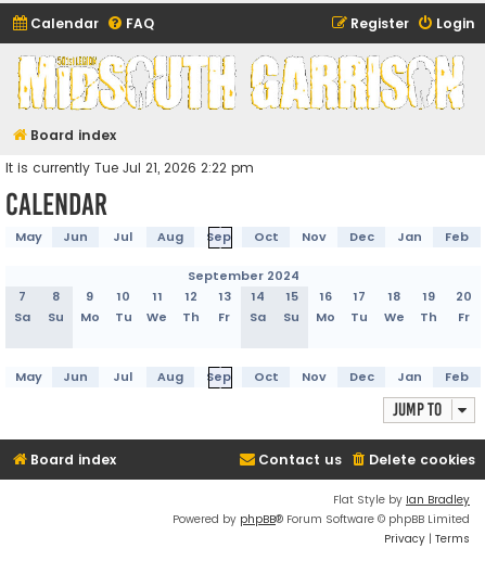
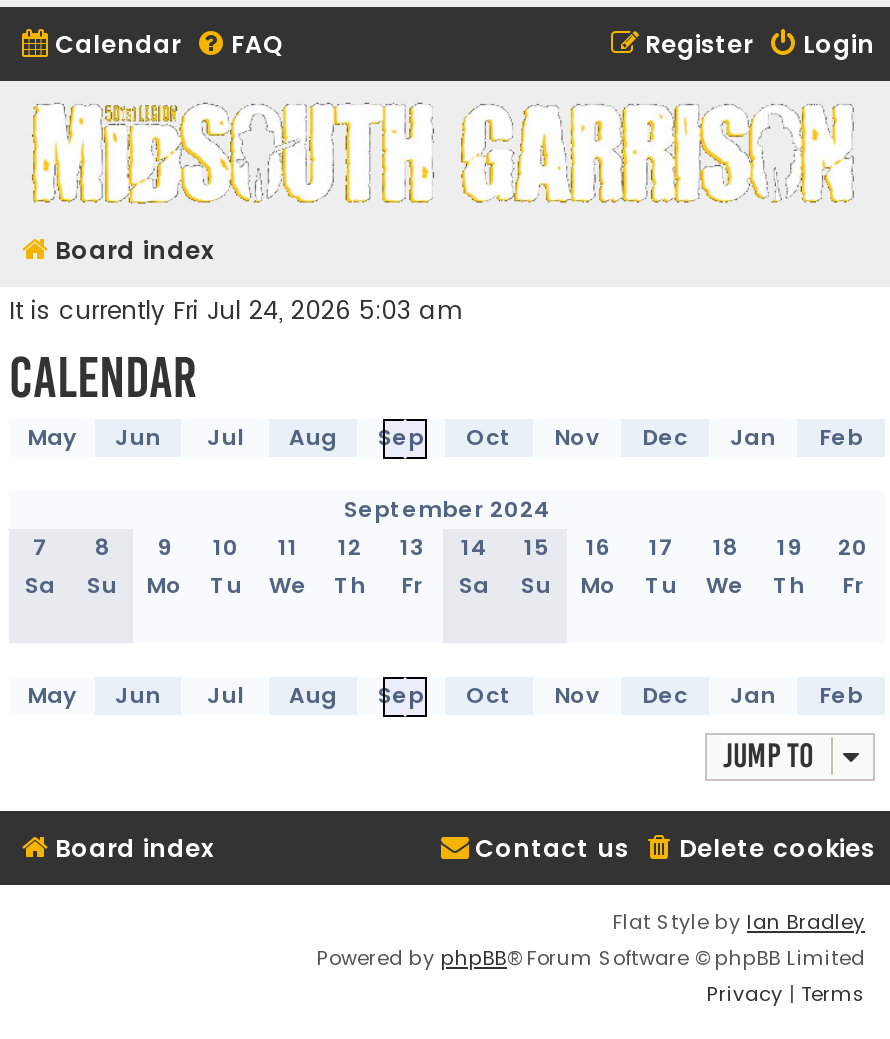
- It is currently Tue Jul 21, 2026 2:22 pm
+ It is currently Fri Jul 24, 2026 5:03 am
